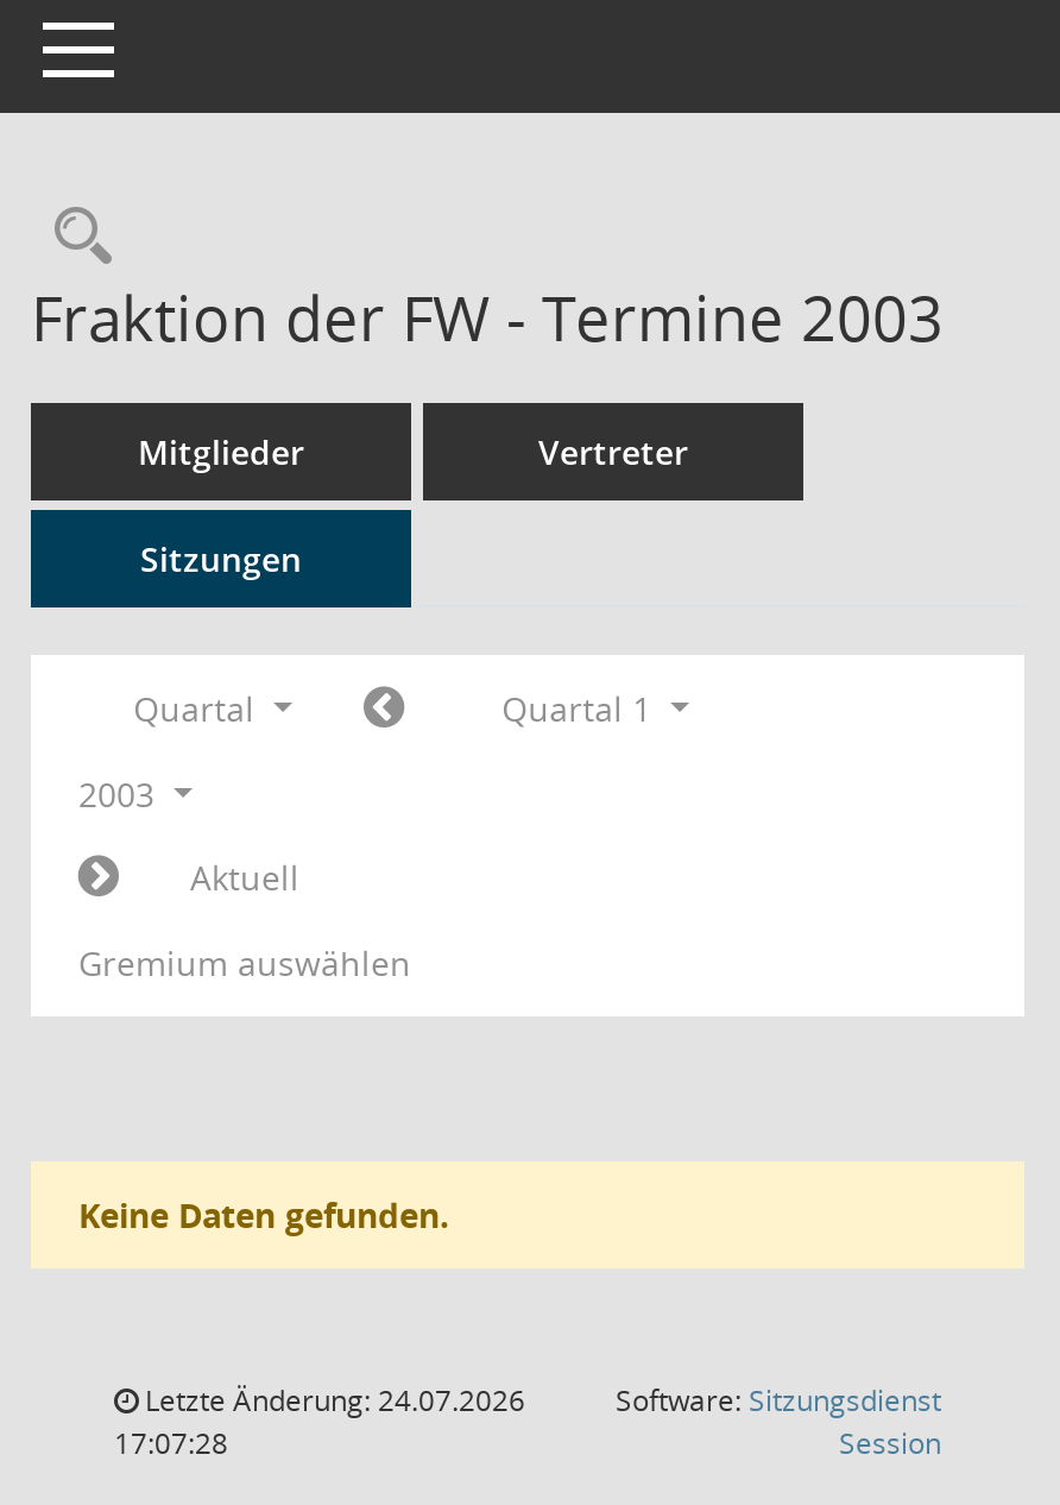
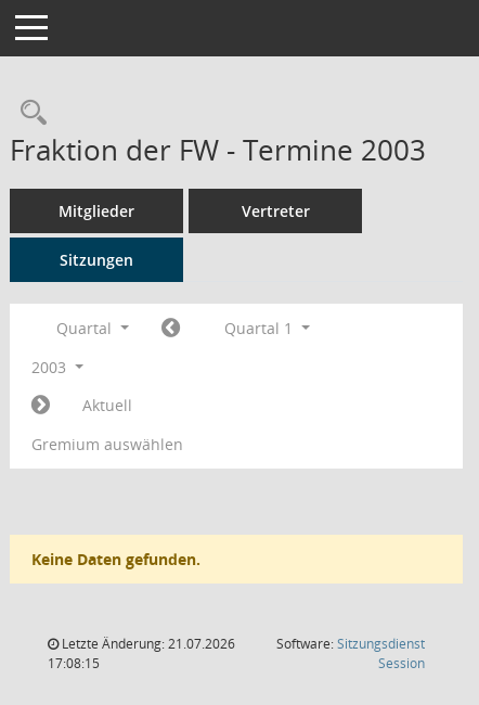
- Letzte Änderung: 24.07.2026
+ Letzte Änderung: 21.07.2026

- 17:07:28
+ 17:08:15
